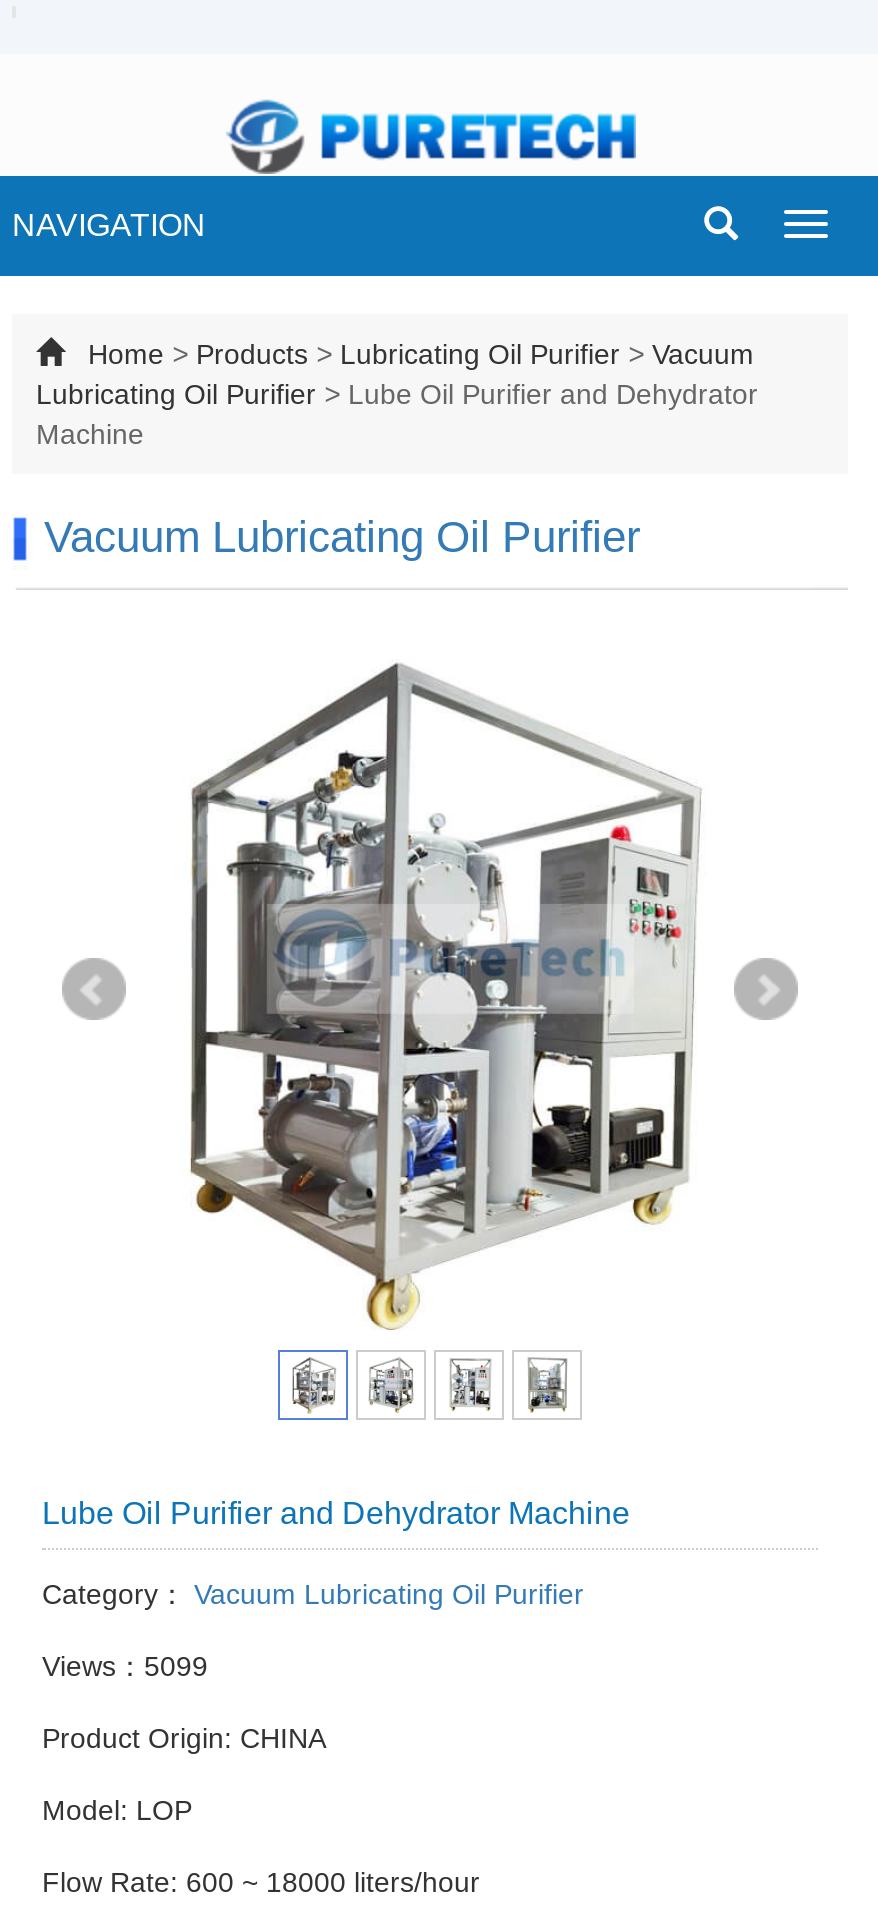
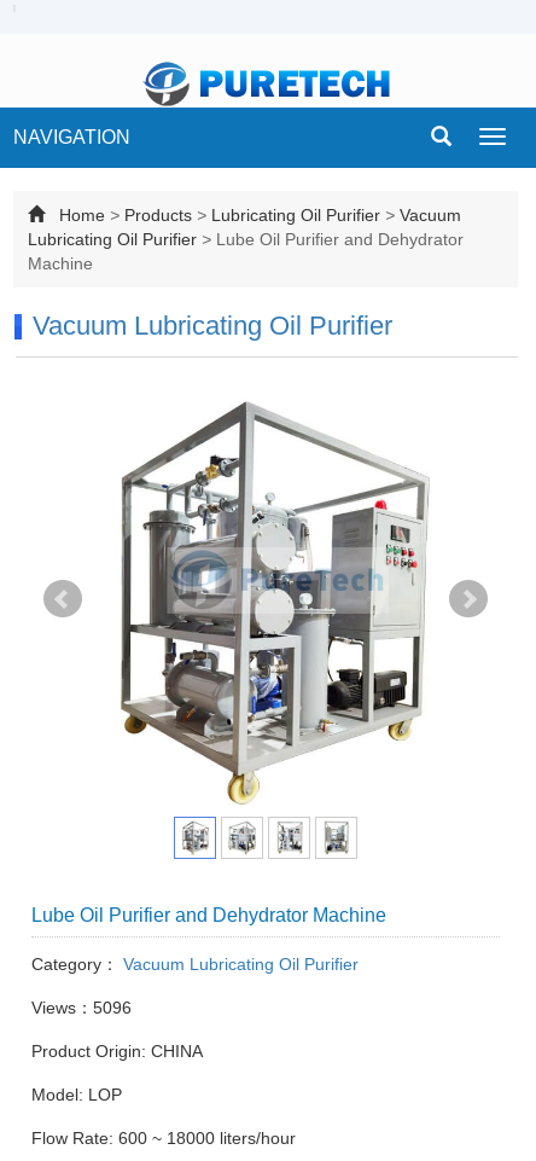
- Views：5099
+ Views：5096
